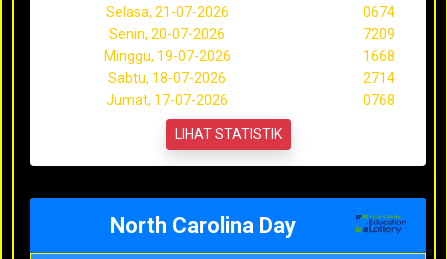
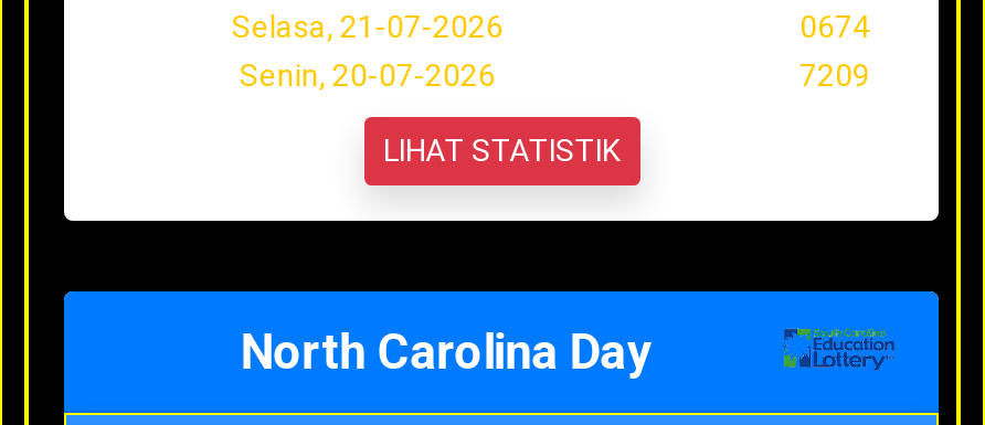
- Minggu, 19-07-2026
- 1668
- Sabtu, 18-07-2026
- 2714
- Jumat, 17-07-2026
- 0768
